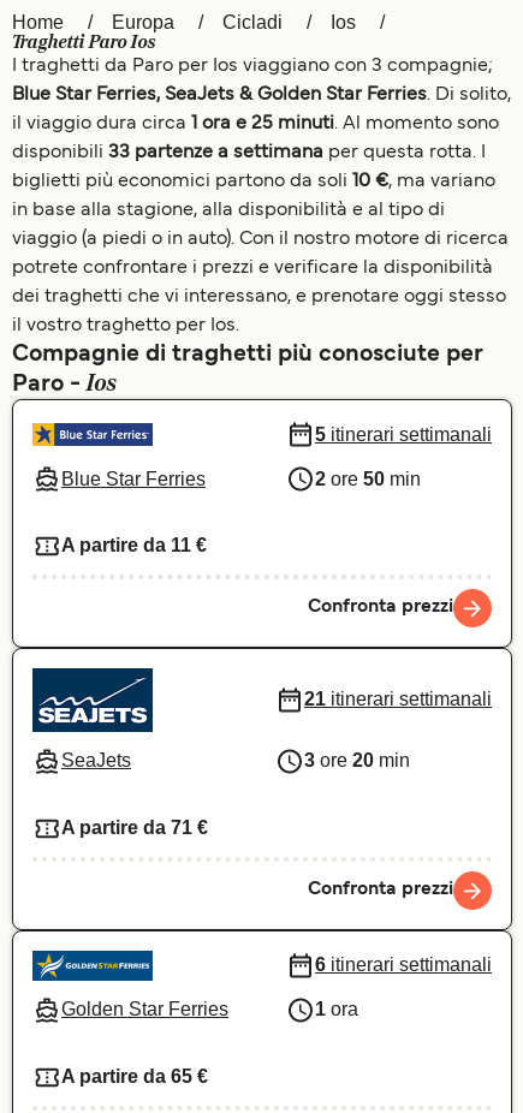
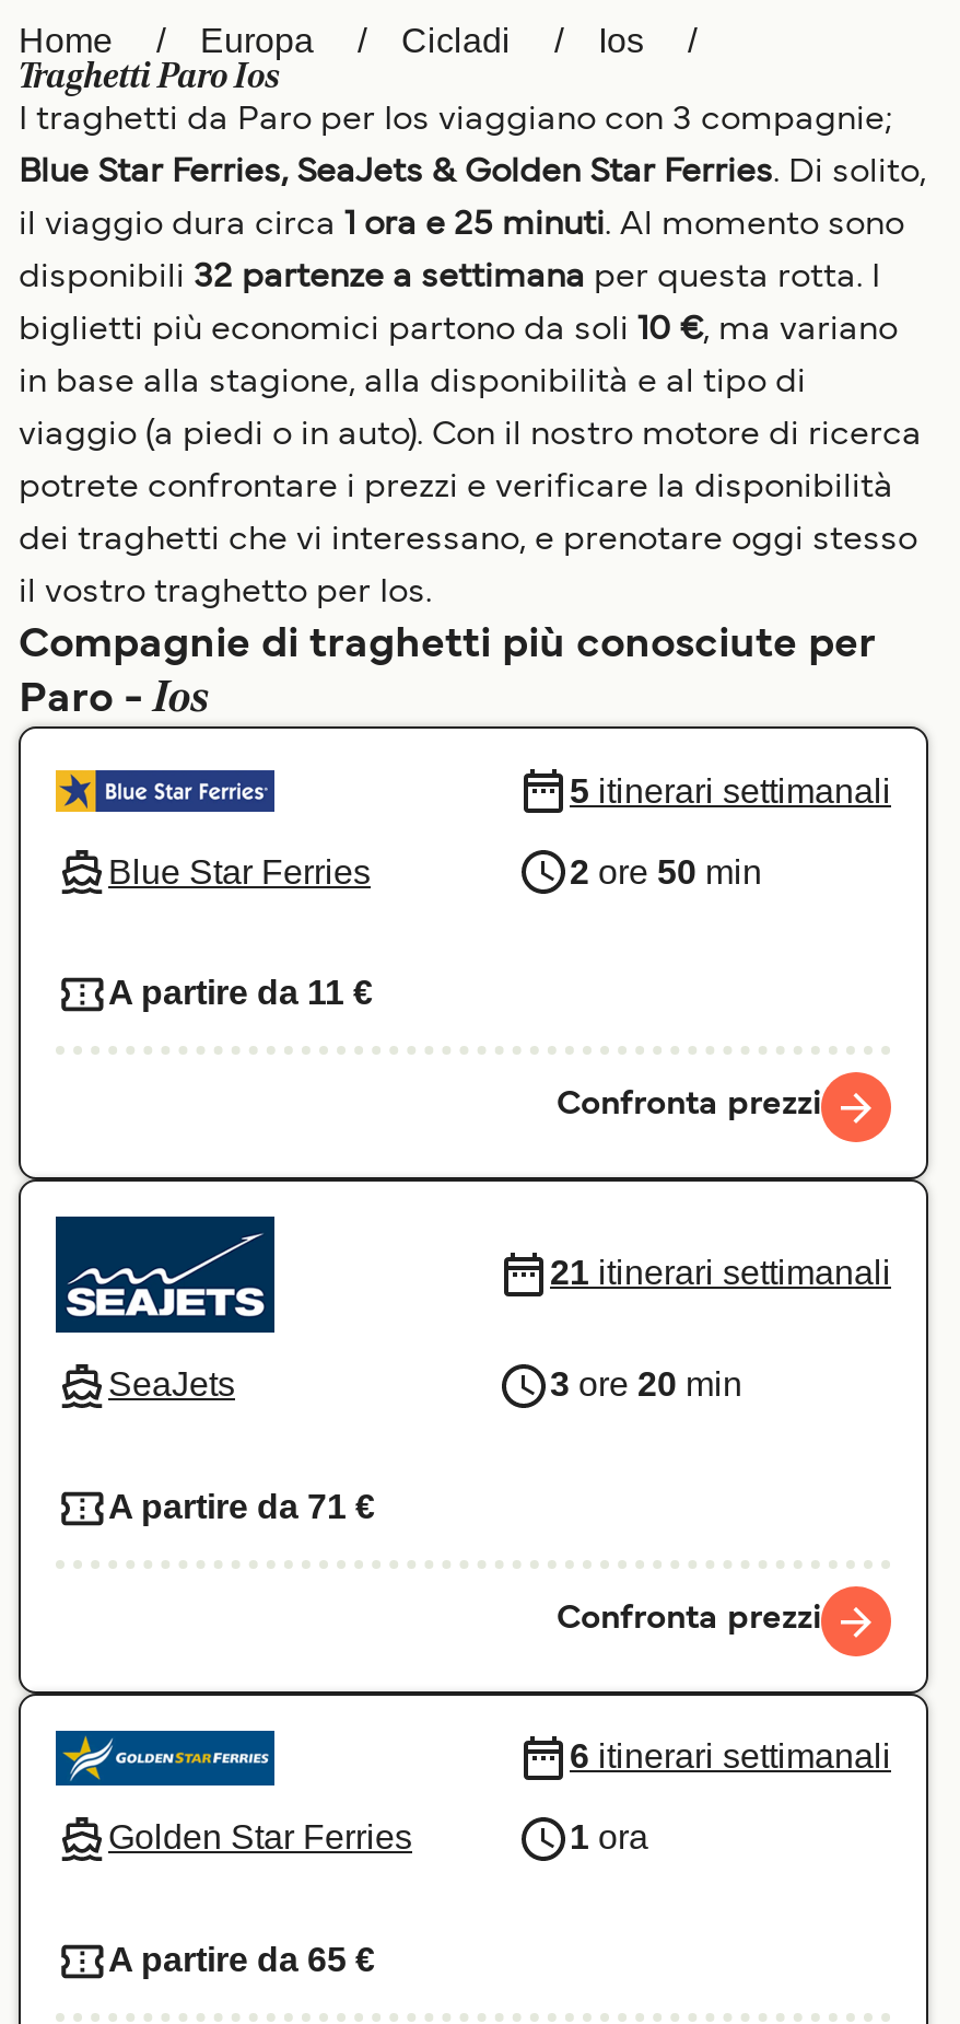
- disponibili 33 partenze a settimana per questa rotta. I
+ disponibili 32 partenze a settimana per questa rotta. I
